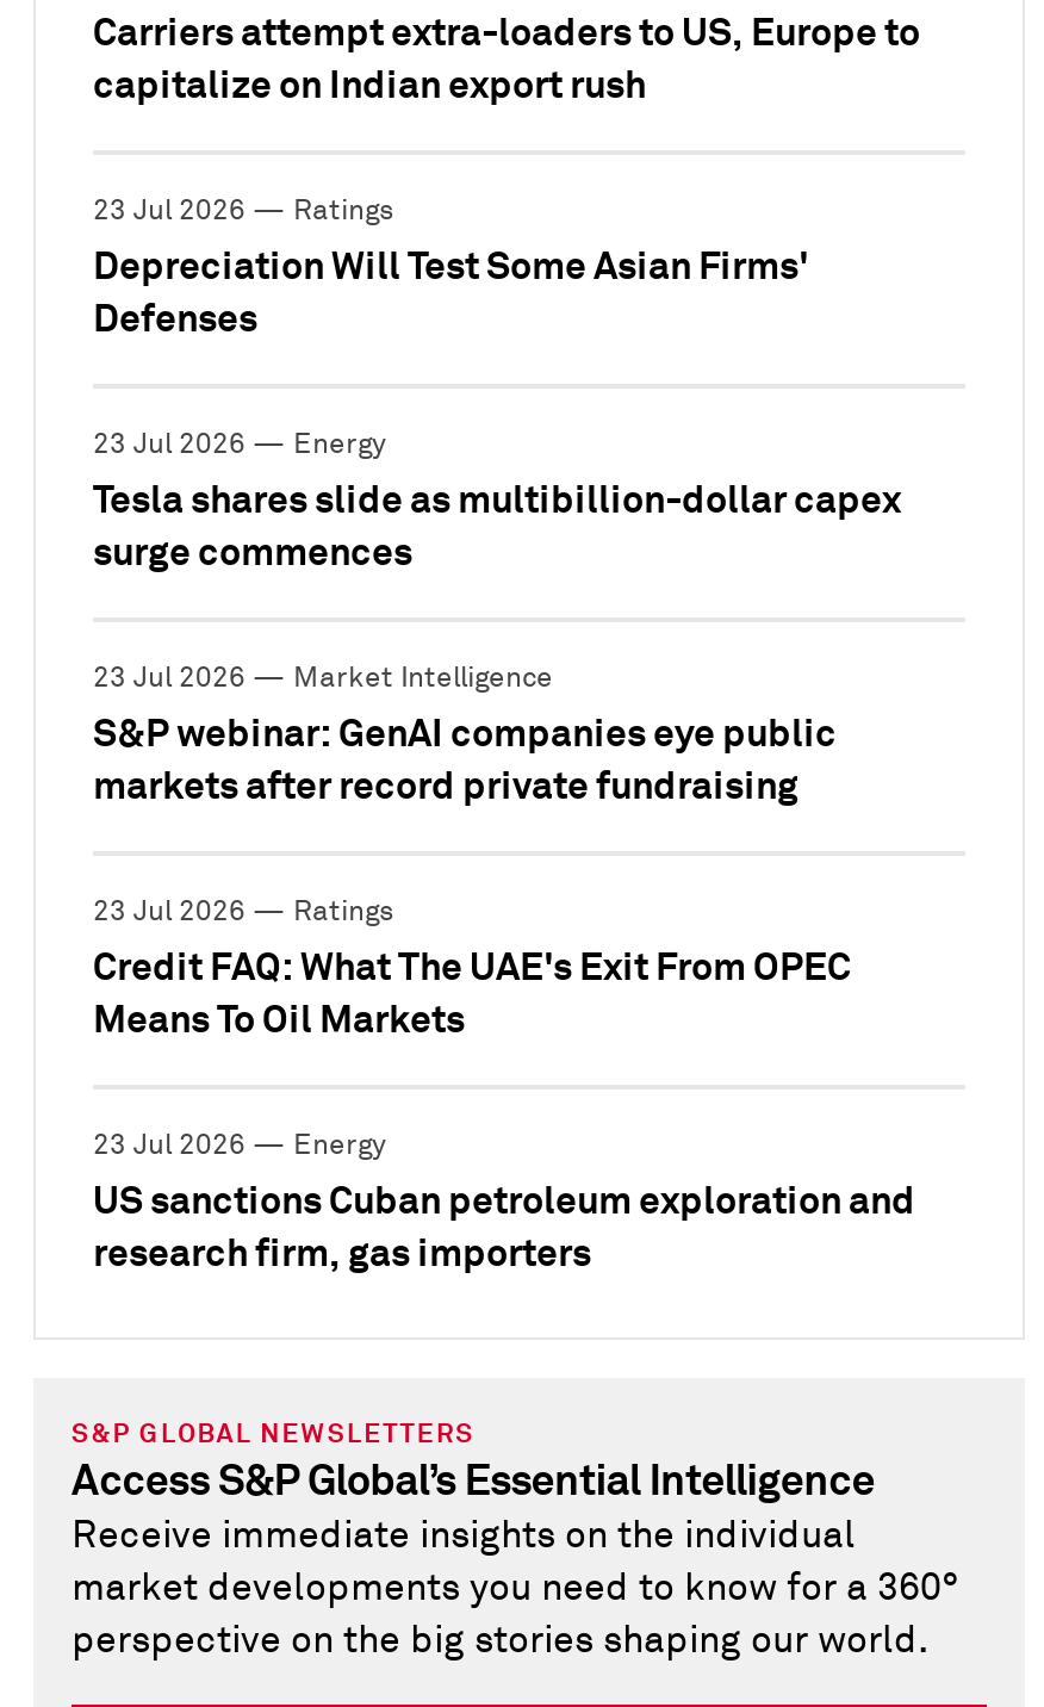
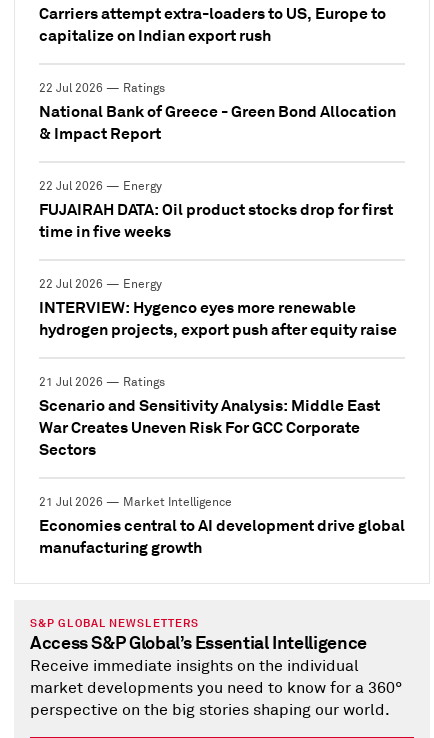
- 23 Jul 2026 — Ratings
- Depreciation Will Test Some Asian Firms'
- Defenses
+ 22 Jul 2026 — Ratings
+ National Bank of Greece - Green Bond Allocation
+ & Impact Report

- 23 Jul 2026 — Energy
- Tesla shares slide as multibillion-dollar capex
- surge commences
+ 22 Jul 2026 — Energy
+ FUJAIRAH DATA: Oil product stocks drop for first
+ time in five weeks

- 23 Jul 2026 — Market Intelligence
- S&P webinar: GenAI companies eye public
- markets after record private fundraising
+ 22 Jul 2026 — Energy
+ INTERVIEW: Hygenco eyes more renewable
+ hydrogen projects, export push after equity raise

- 23 Jul 2026 — Ratings
- Credit FAQ: What The UAE's Exit From OPEC
- Means To Oil Markets
+ 21 Jul 2026 — Ratings
+ Scenario and Sensitivity Analysis: Middle East
+ War Creates Uneven Risk For GCC Corporate
+ Sectors

- 23 Jul 2026 — Energy
- US sanctions Cuban petroleum exploration and
- research firm, gas importers
+ 21 Jul 2026 — Market Intelligence
+ Economies central to AI development drive global
+ manufacturing growth
